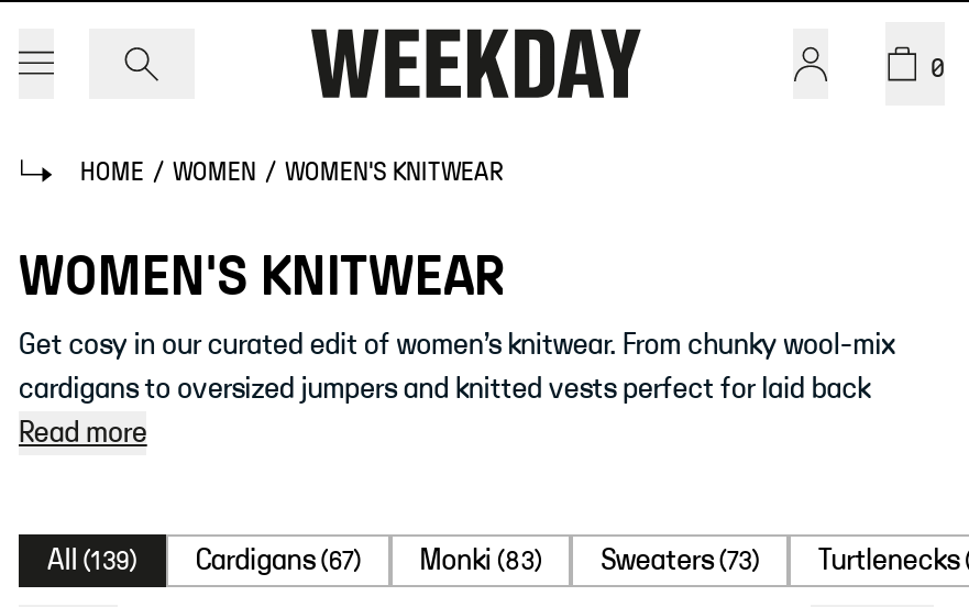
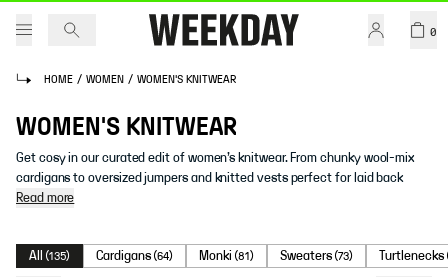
- All (139)
+ All (135)

- Cardigans (67)
+ Cardigans (64)

- Monki (83)
+ Monki (81)
